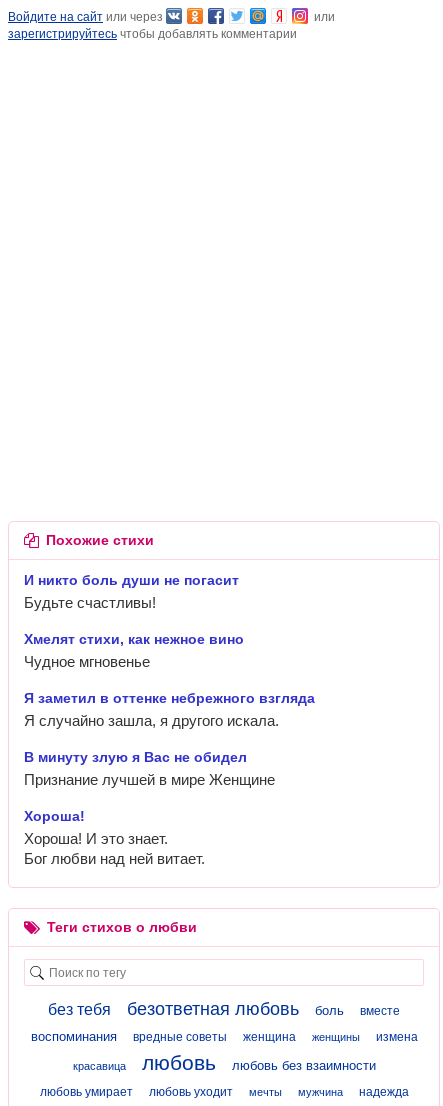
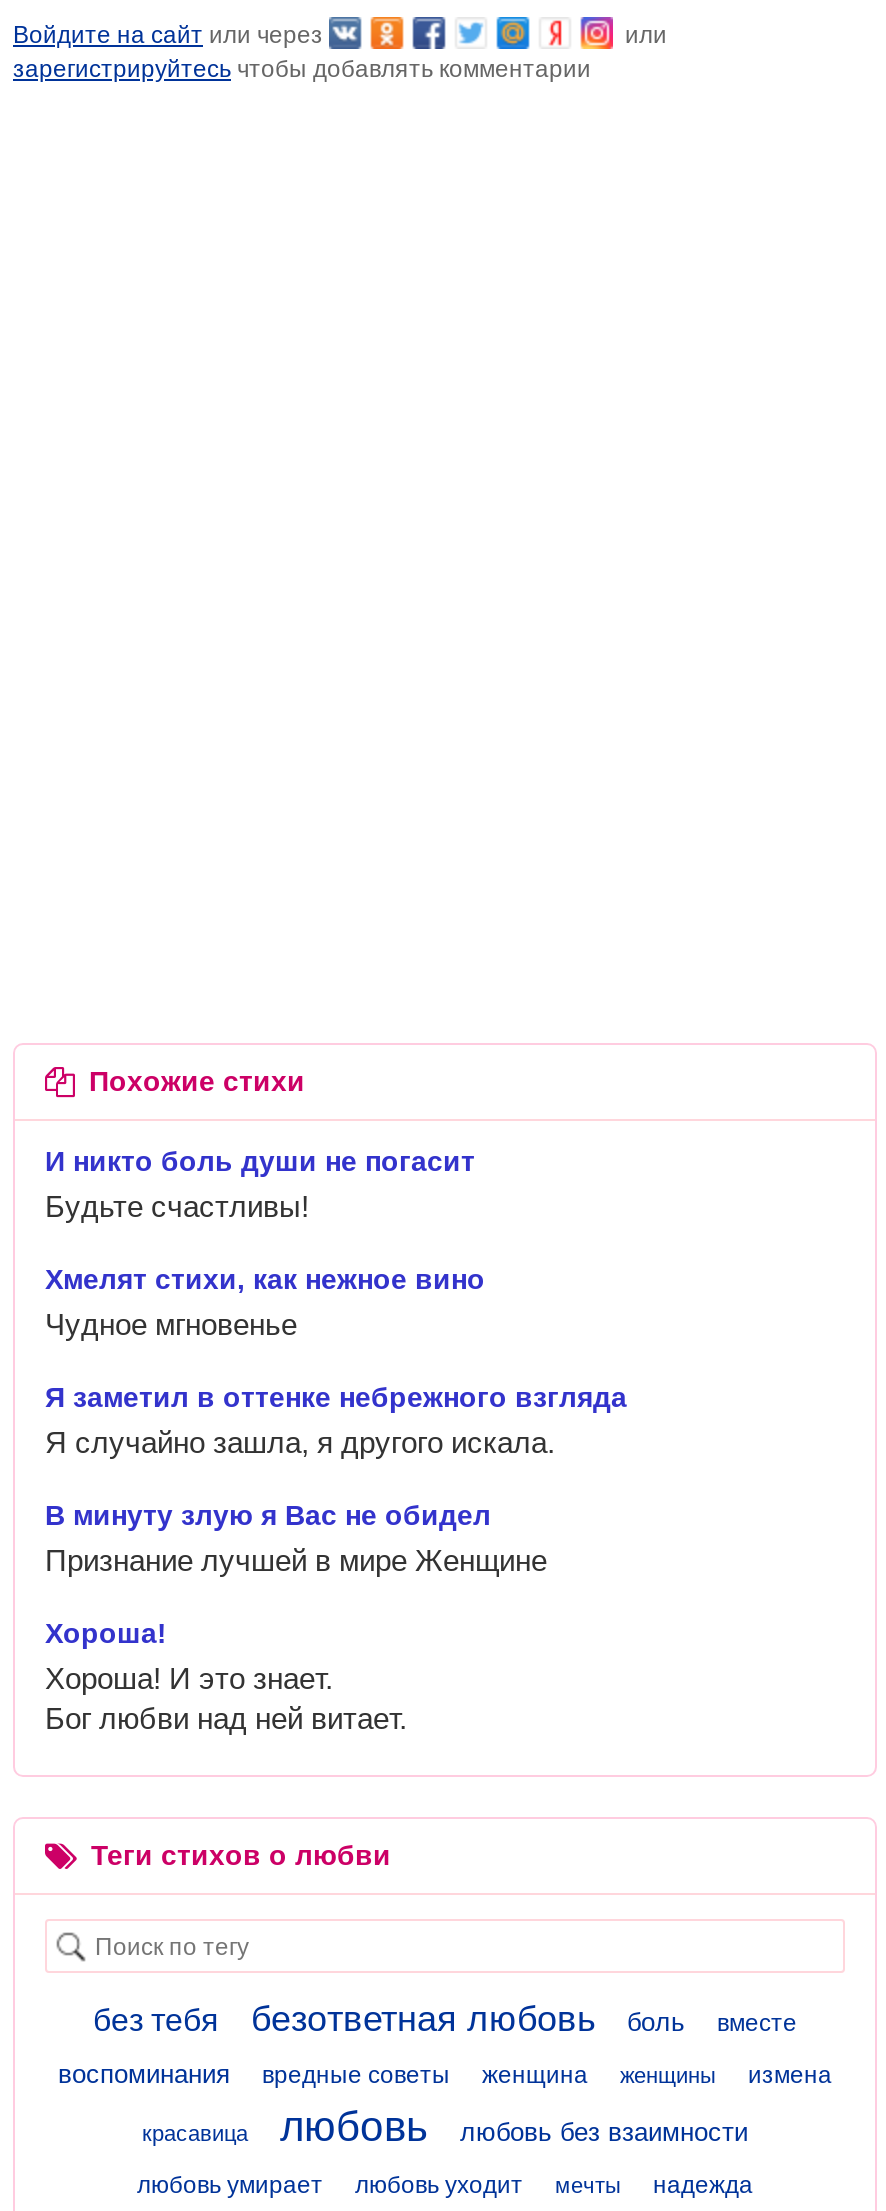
- мужчина
